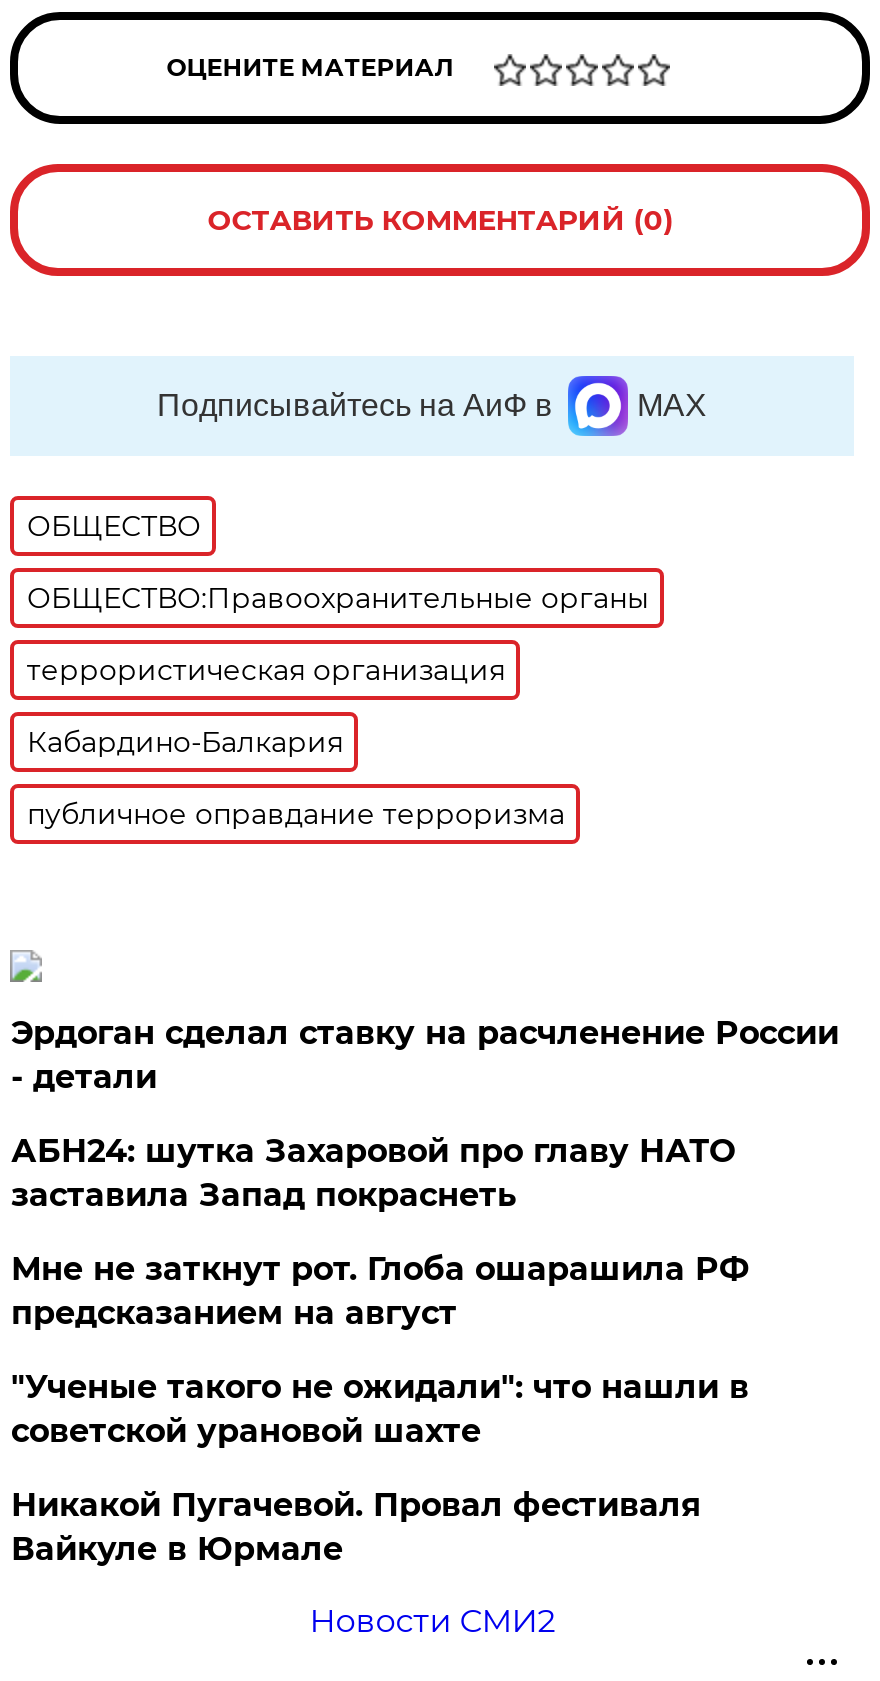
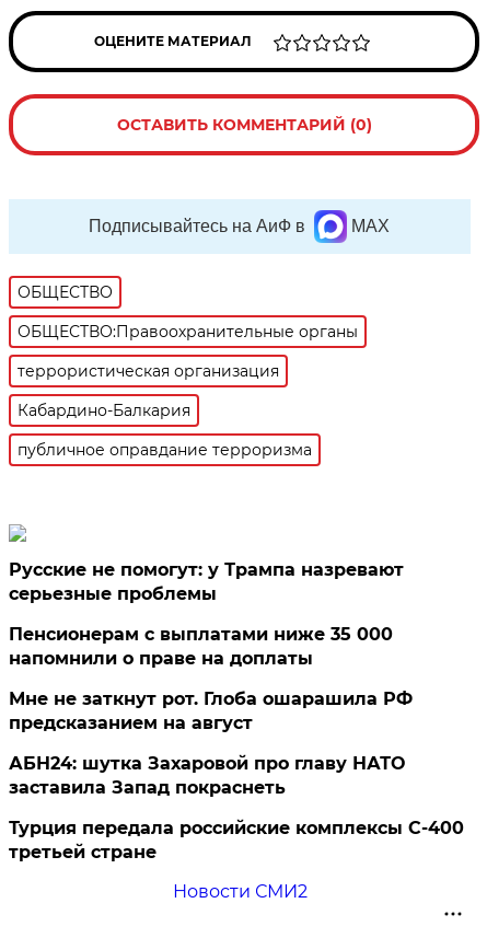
+ Пенсионерам с выплатами ниже 35 000
+ напомнили о праве на доплаты

- Эрдоган сделал ставку на расчленение России
- - детали
+ Русские не помогут: у Трампа назревают
+ серьезные проблемы

moved down: АБН24: шутка Захаровой про главу НАТО | заставила Запад покраснеть

- "Ученые такого не ожидали": что нашли в
- советской урановой шахте

- Никакой Пугачевой. Провал фестиваля
- Вайкуле в Юрмале
+ Турция передала российские комплексы С-400
+ третьей стране
